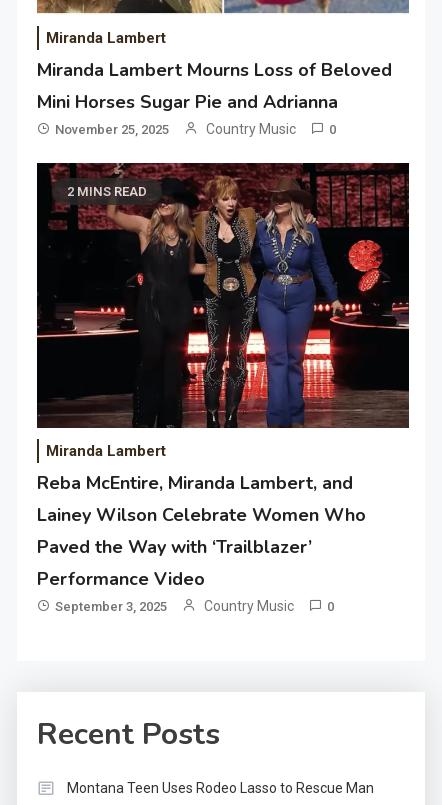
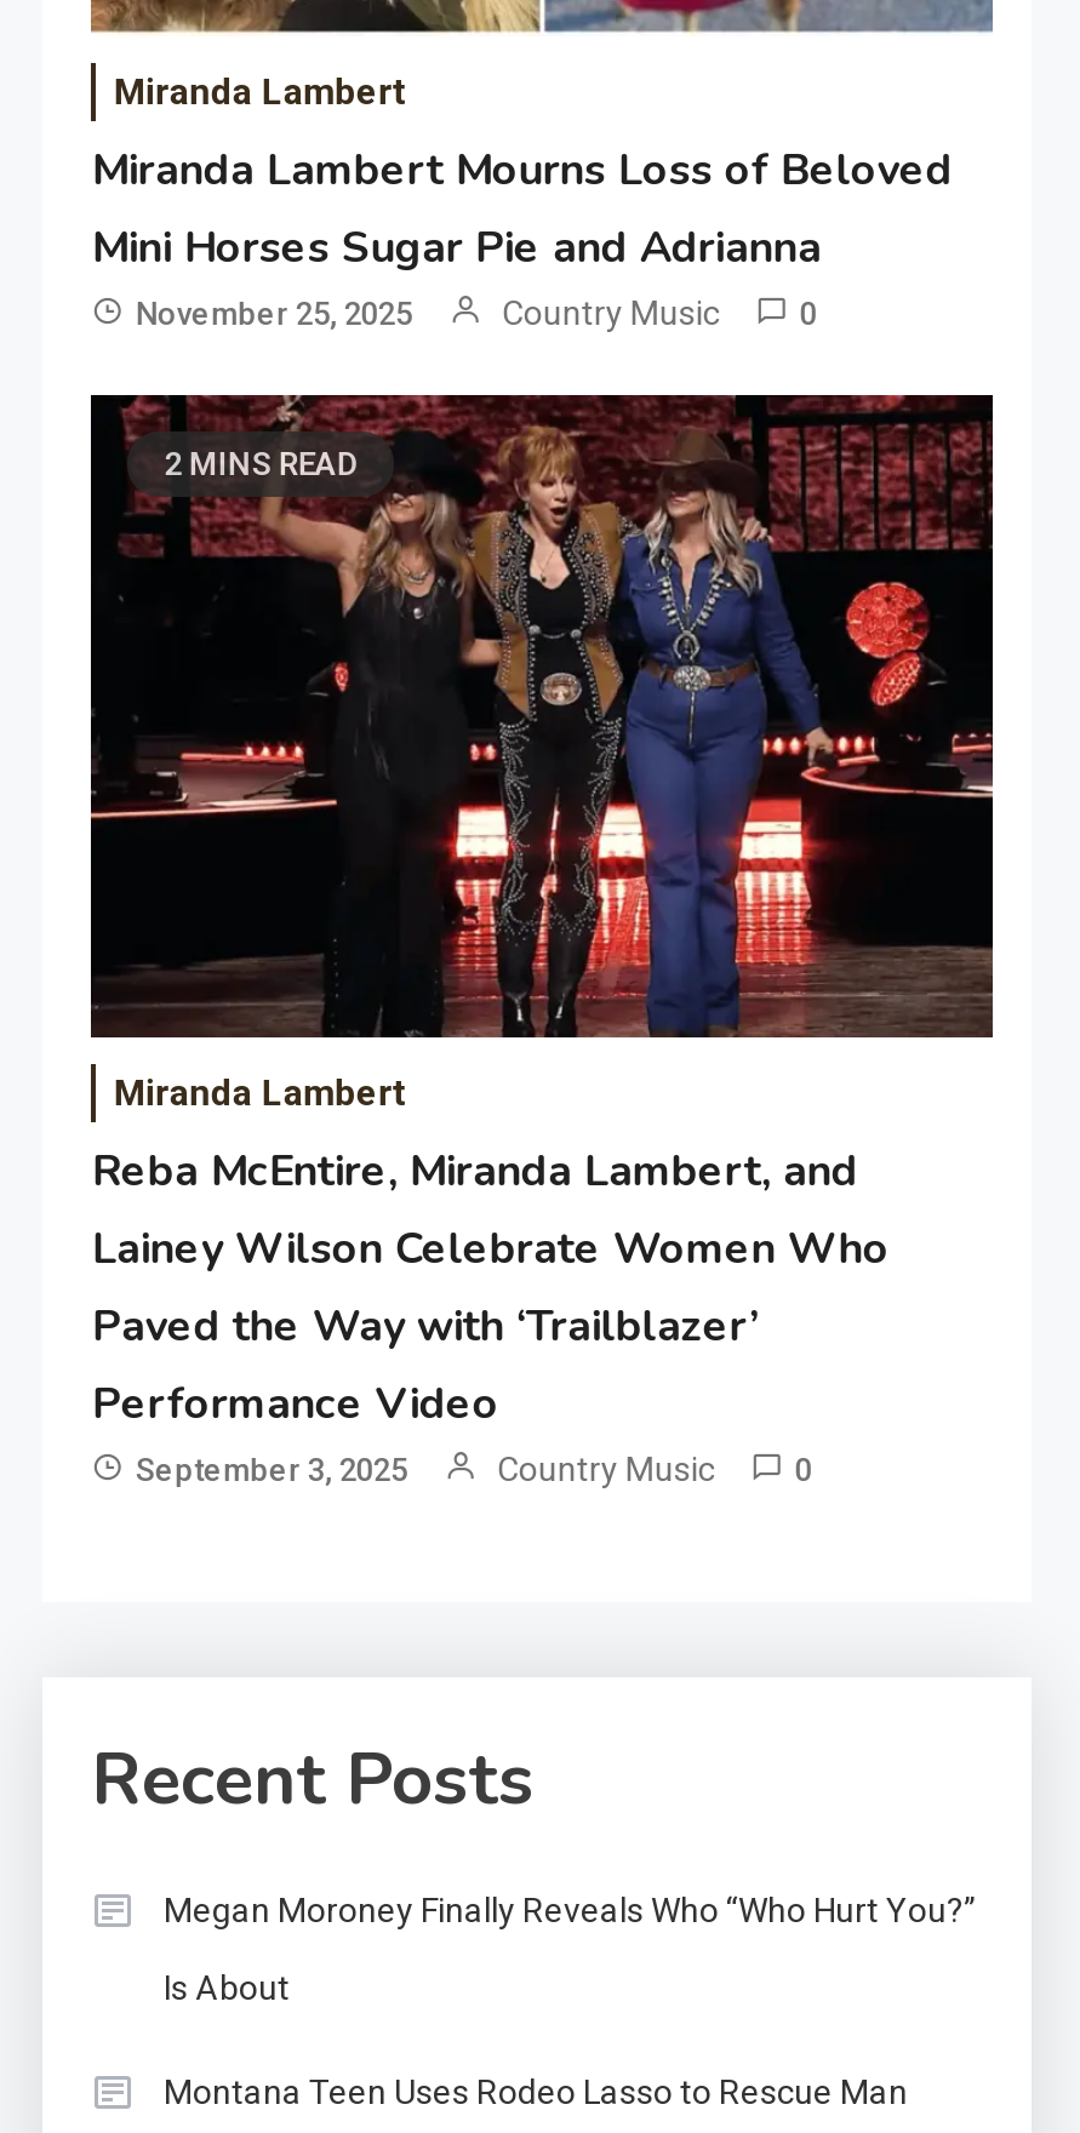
+ Megan Moroney Finally Reveals Who “Who Hurt You?”
+ Is About
